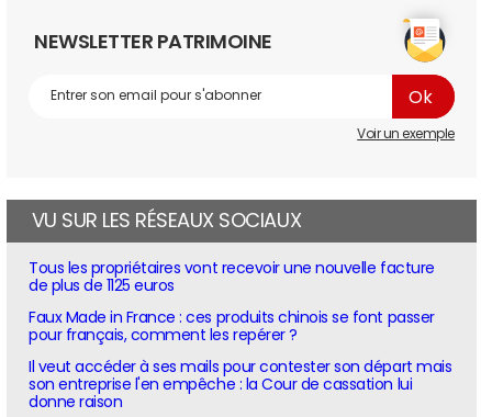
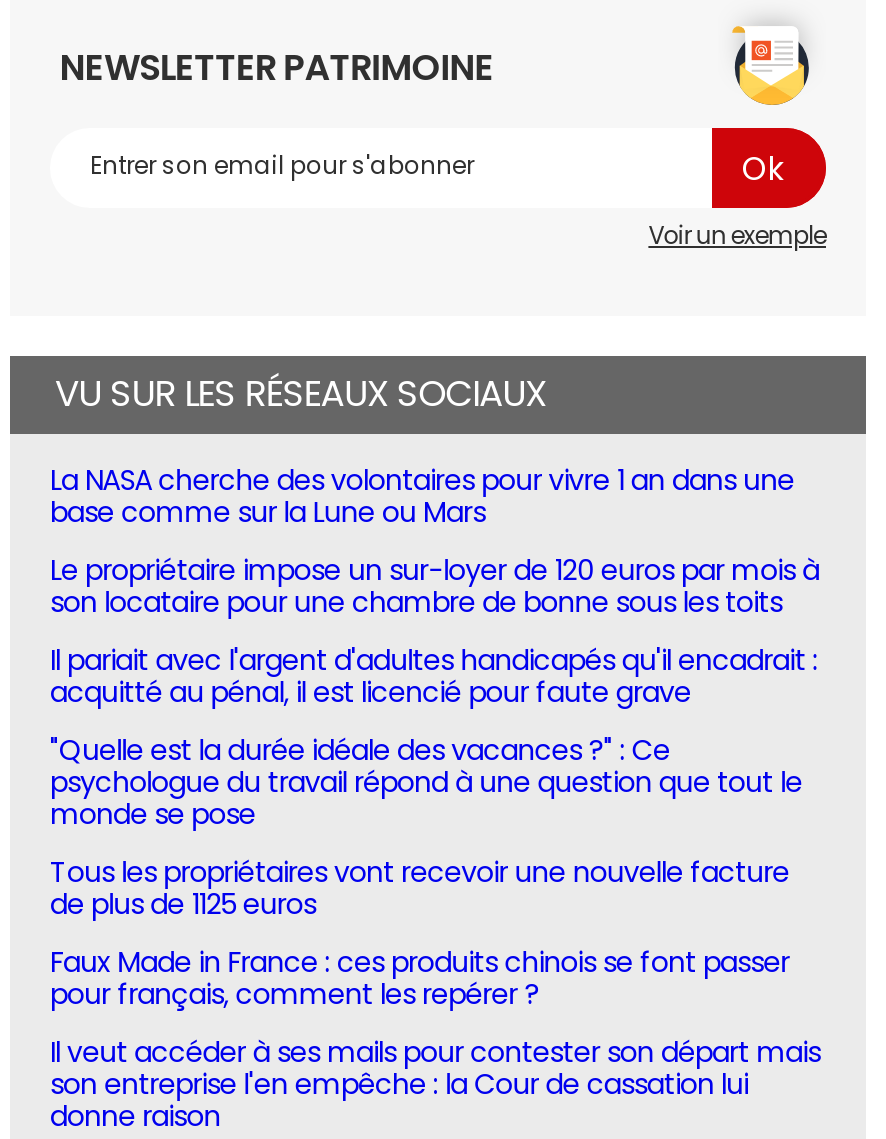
+ La NASA cherche des volontaires pour vivre 1 an dans une
+ base comme sur la Lune ou Mars
+ Le propriétaire impose un sur-loyer de 120 euros par mois à
+ son locataire pour une chambre de bonne sous les toits
+ Il pariait avec l'argent d'adultes handicapés qu'il encadrait :
+ acquitté au pénal, il est licencié pour faute grave
+ "Quelle est la durée idéale des vacances ?" : Ce
+ psychologue du travail répond à une question que tout le
+ monde se pose
